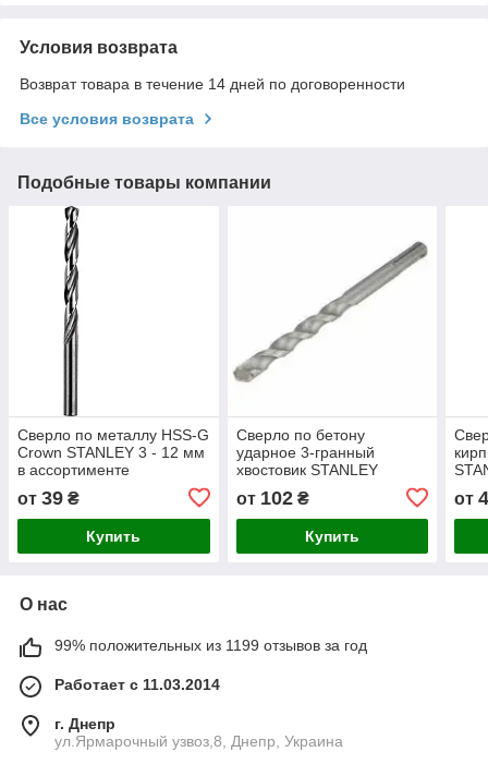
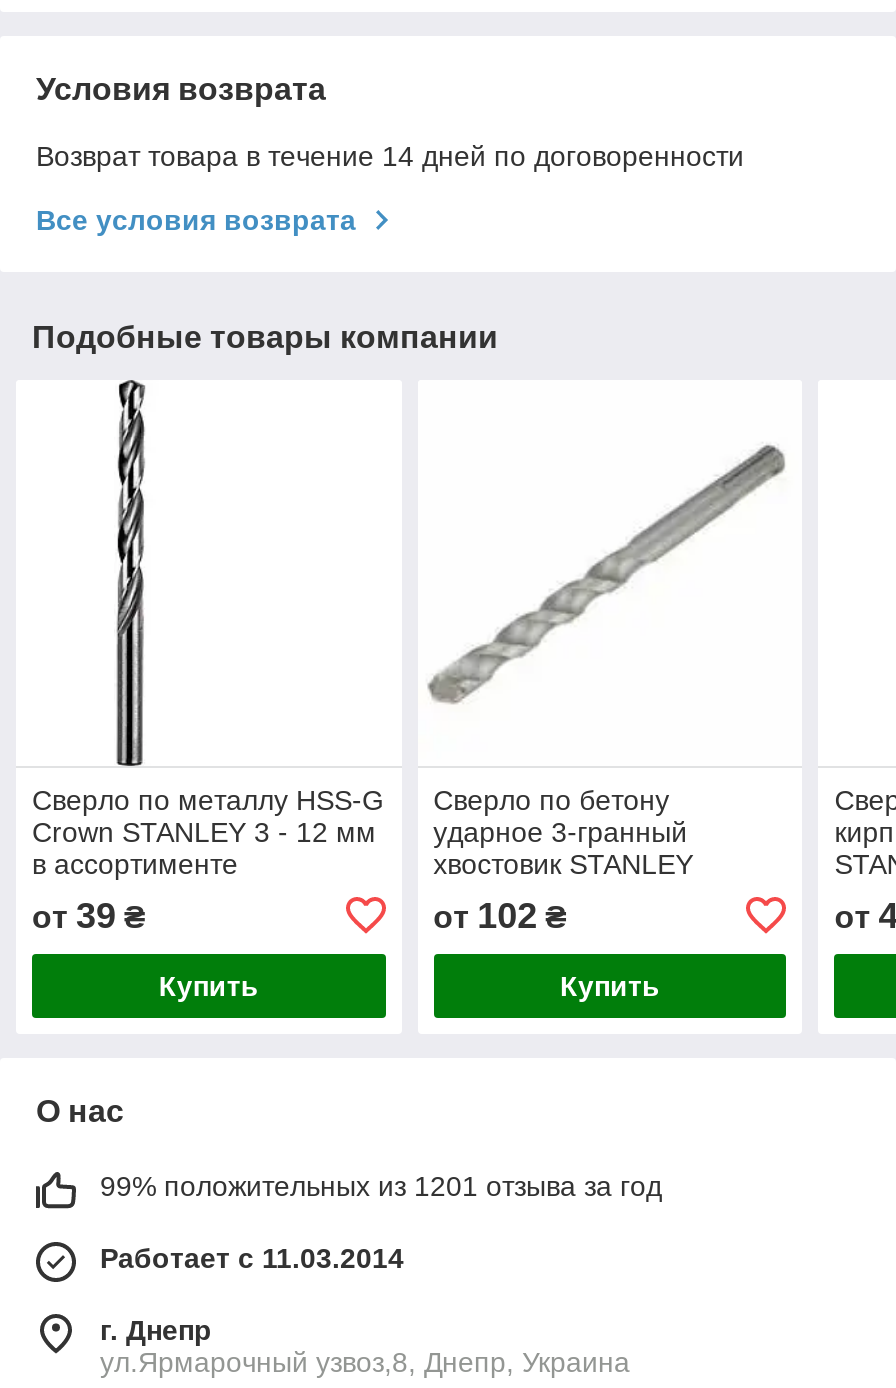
- 99% положительных из 1199 отзывов за год
+ 99% положительных из 1201 отзыва за год
